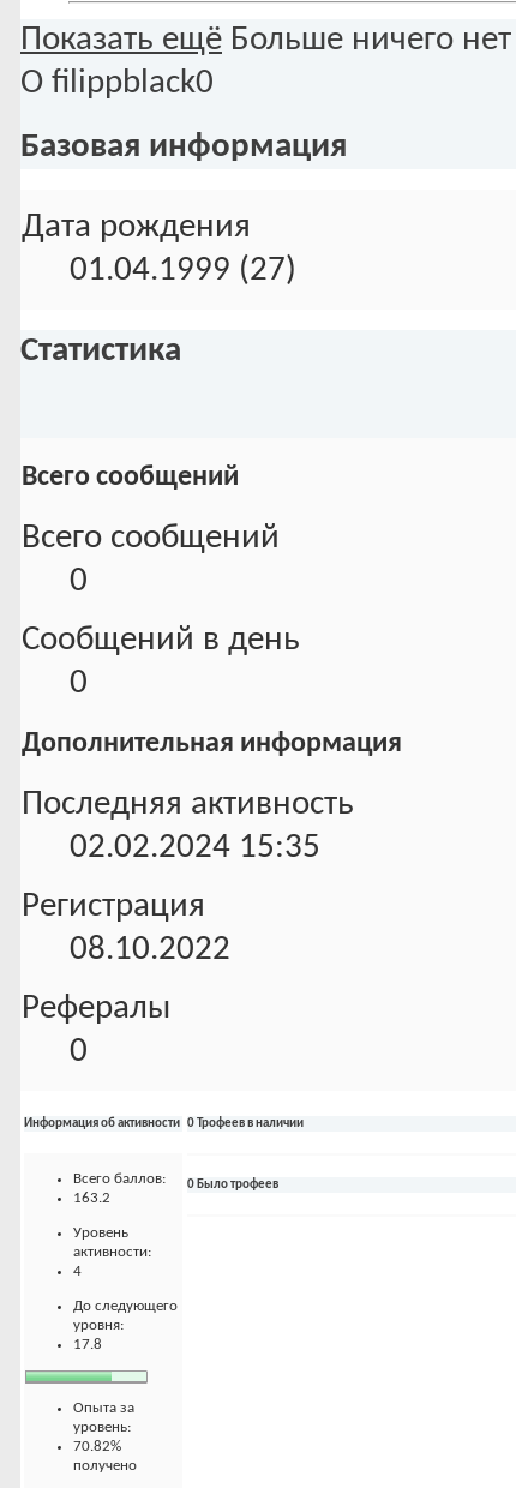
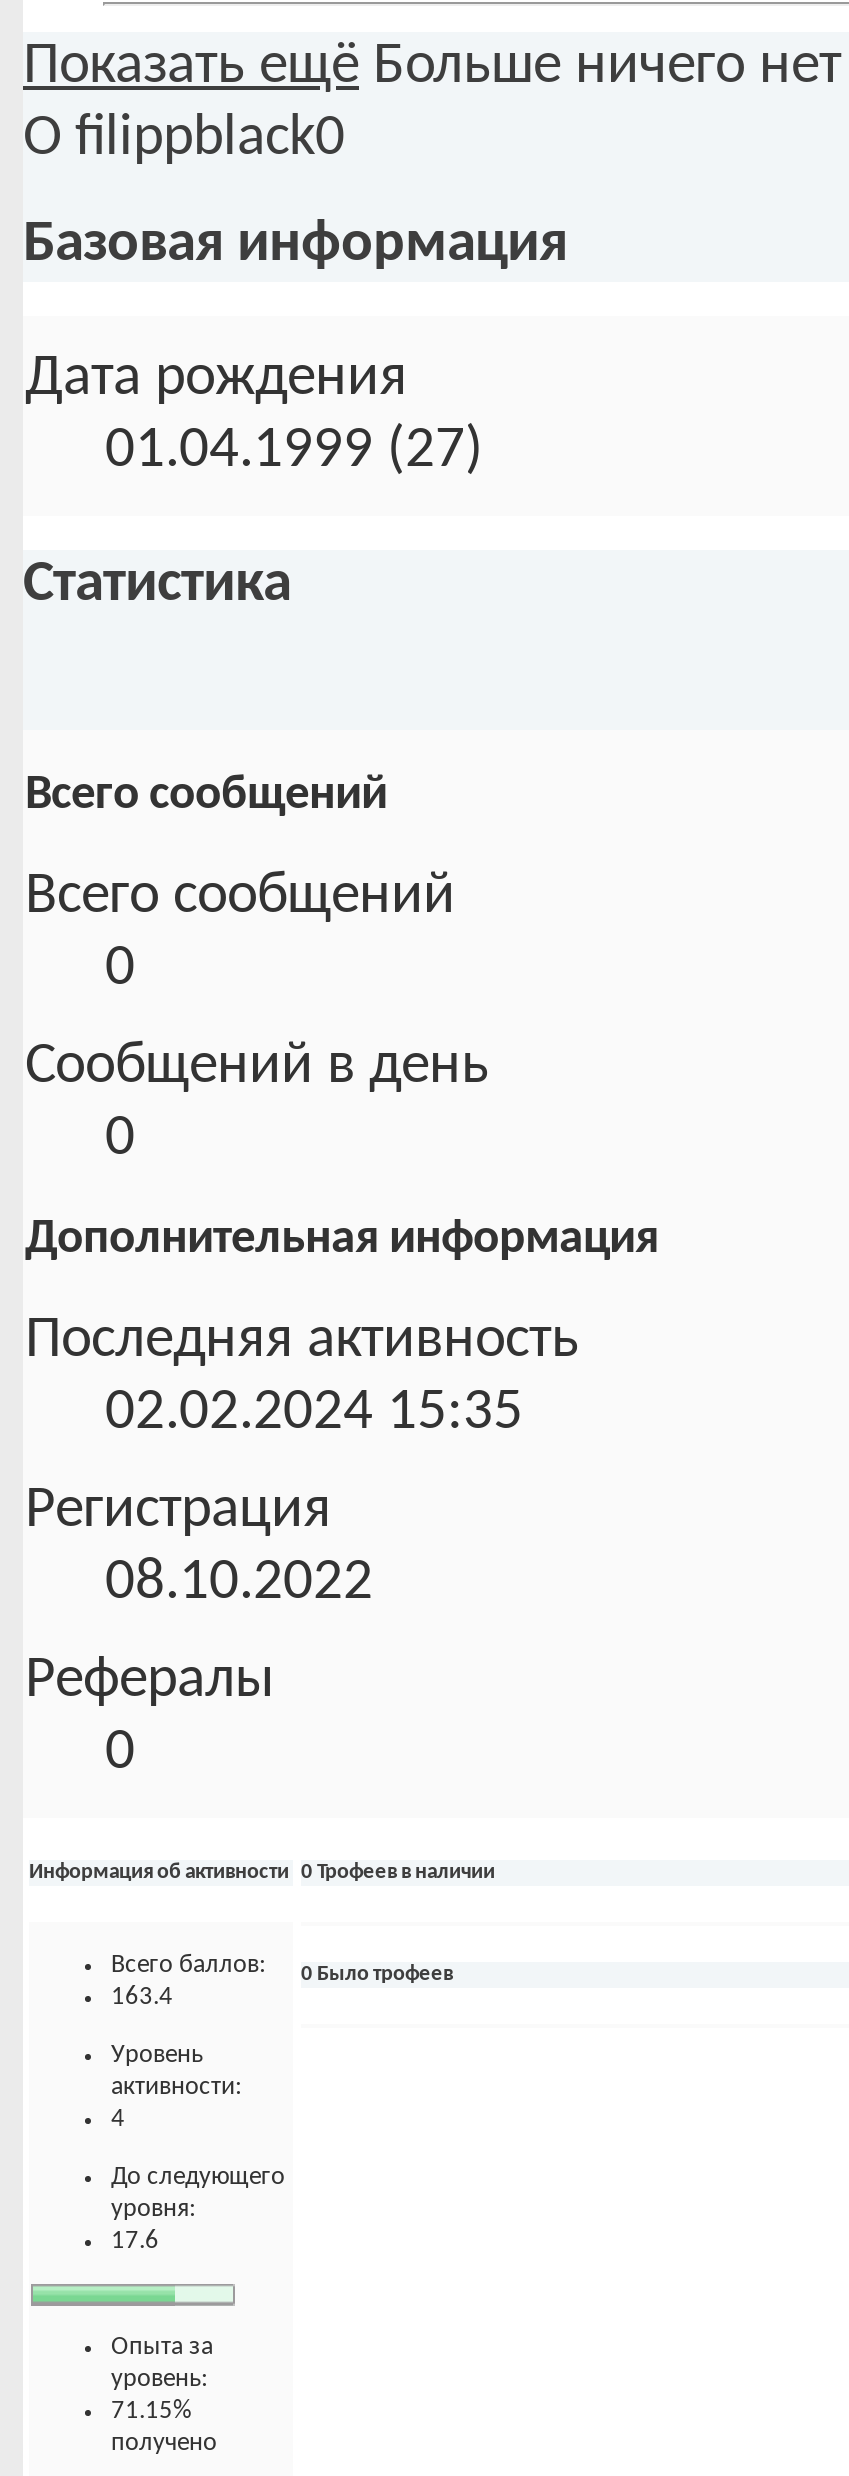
- 163.2
+ 163.4

- 17.8
+ 17.6

- 70.82%
+ 71.15%
